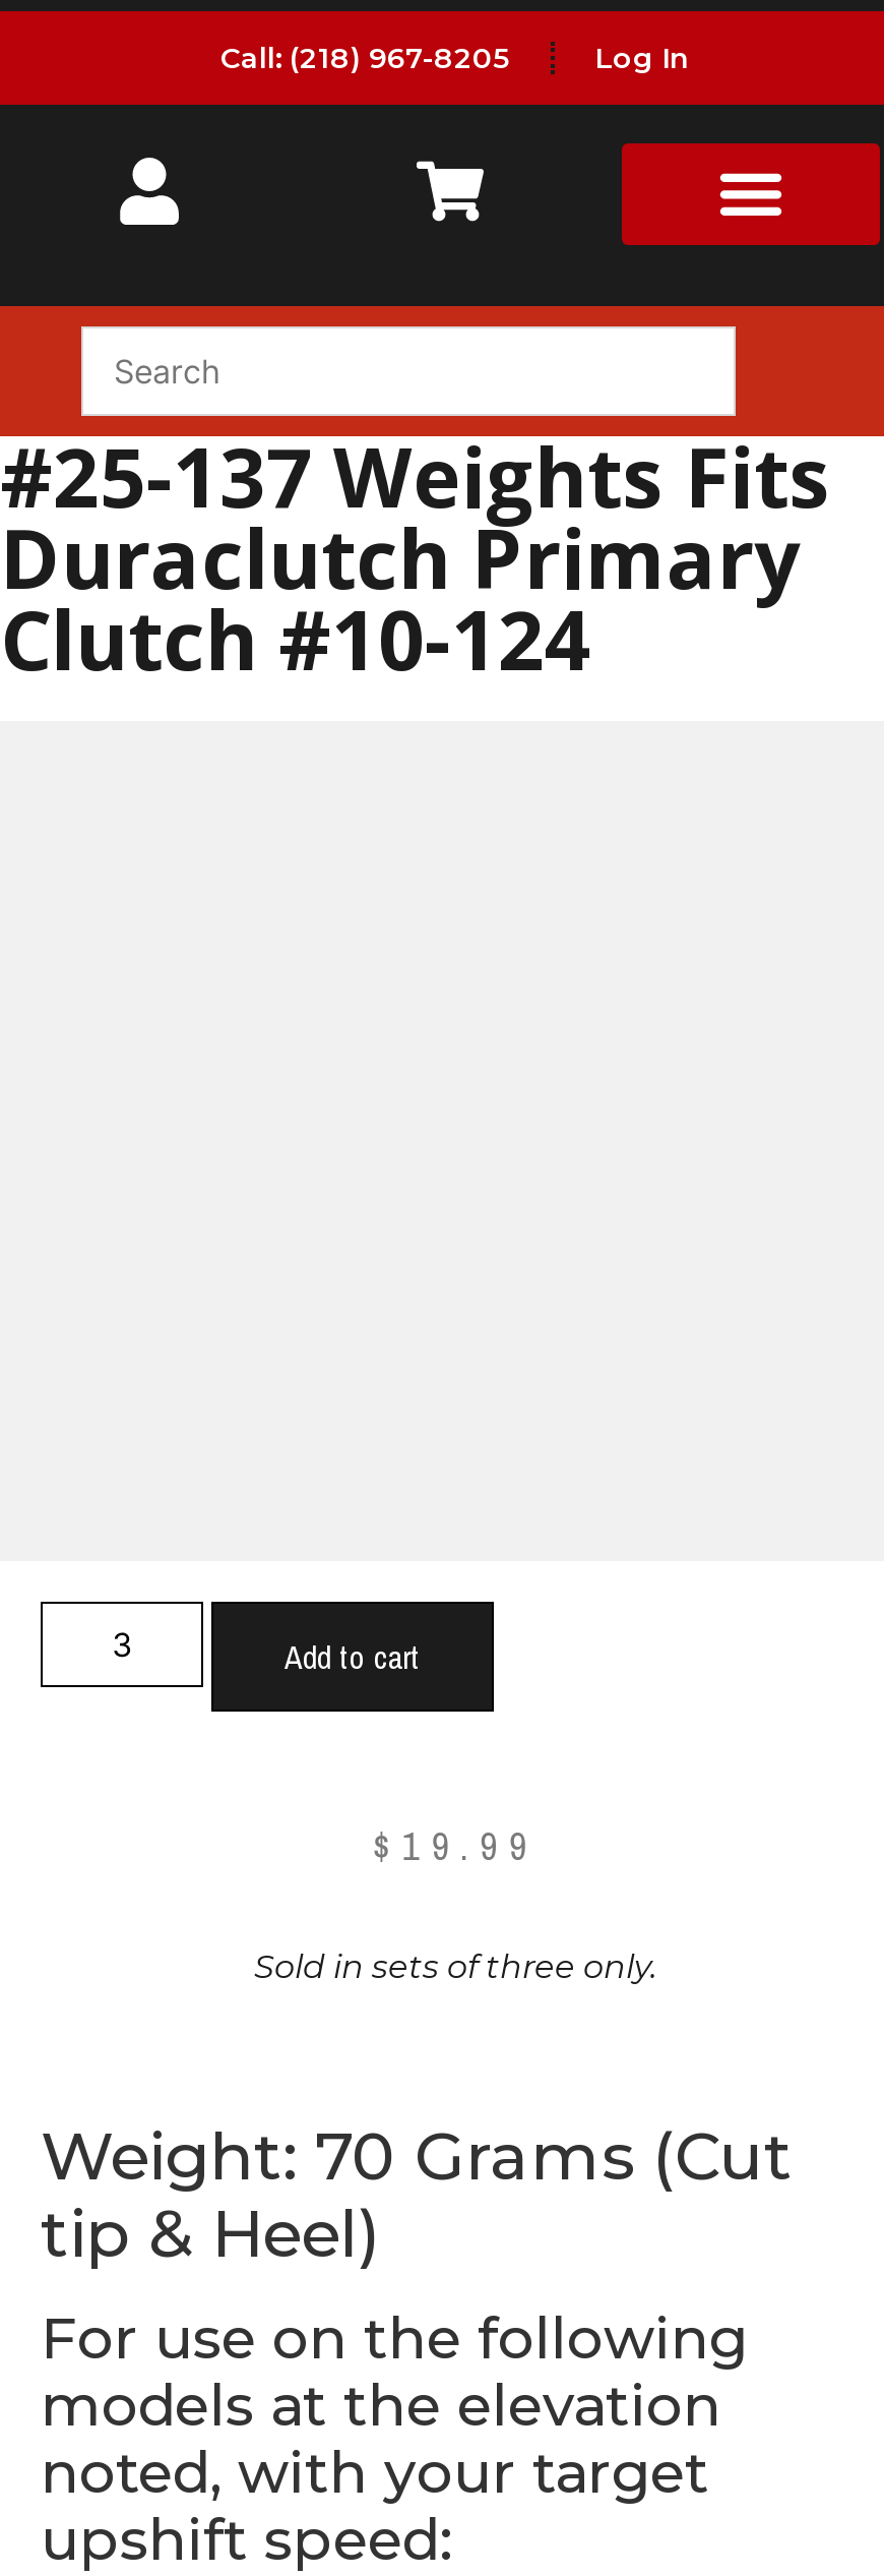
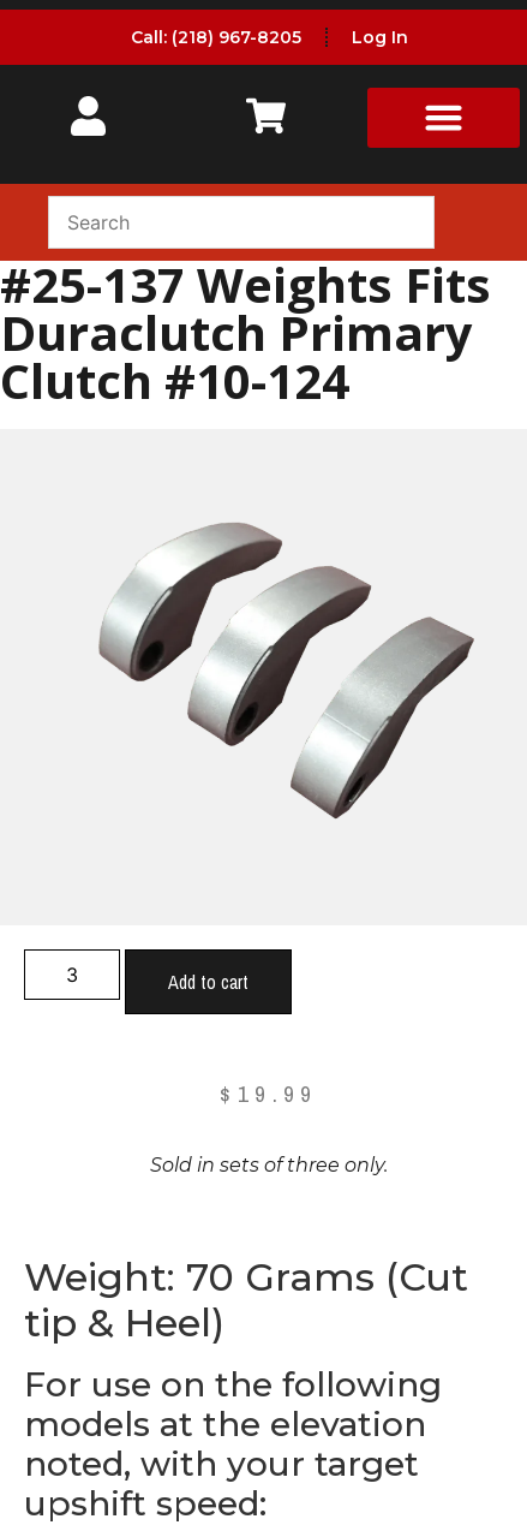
+ [image]
